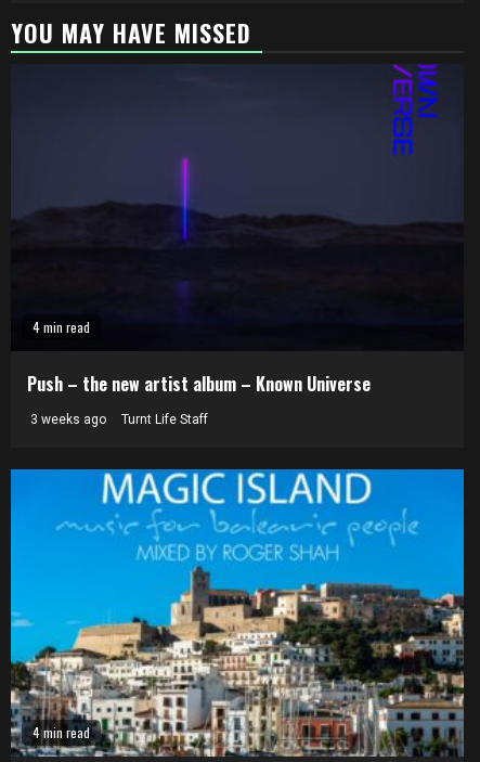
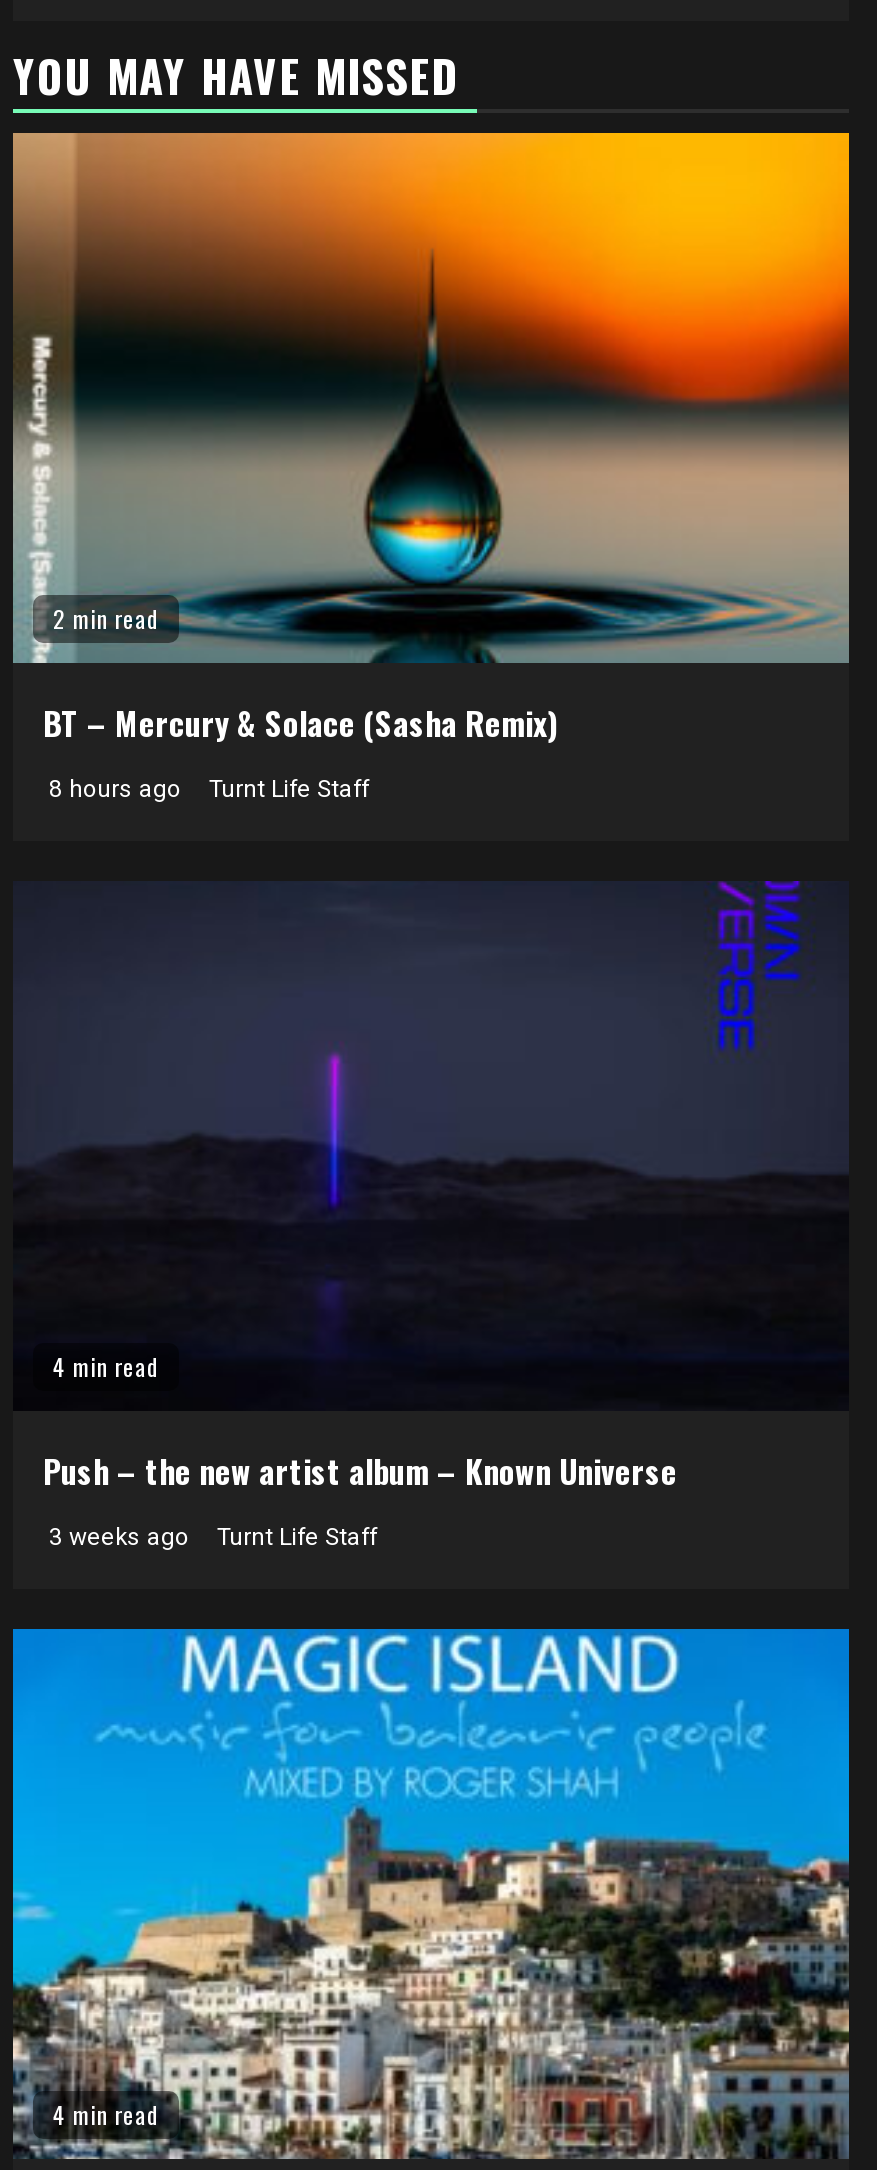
+ [image]
+ 2 min read
+ BT – Mercury & Solace (Sasha Remix)
+ 8 hours ago
+ Turnt Life Staff
